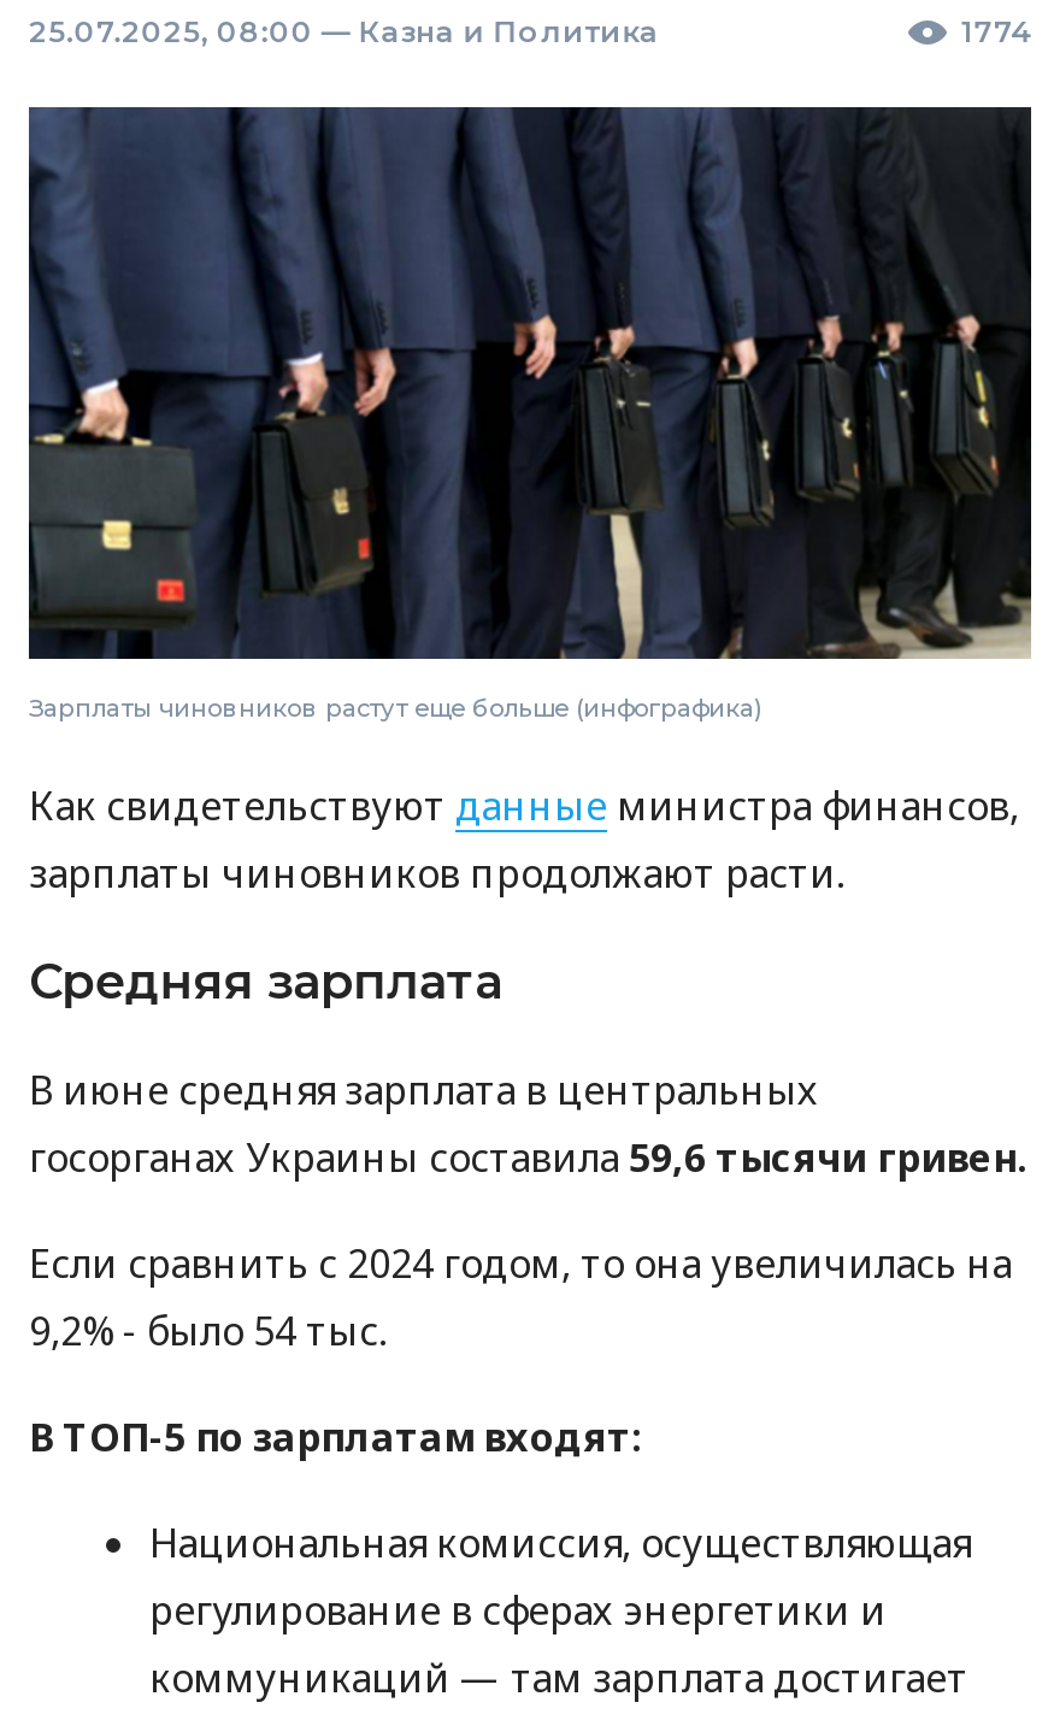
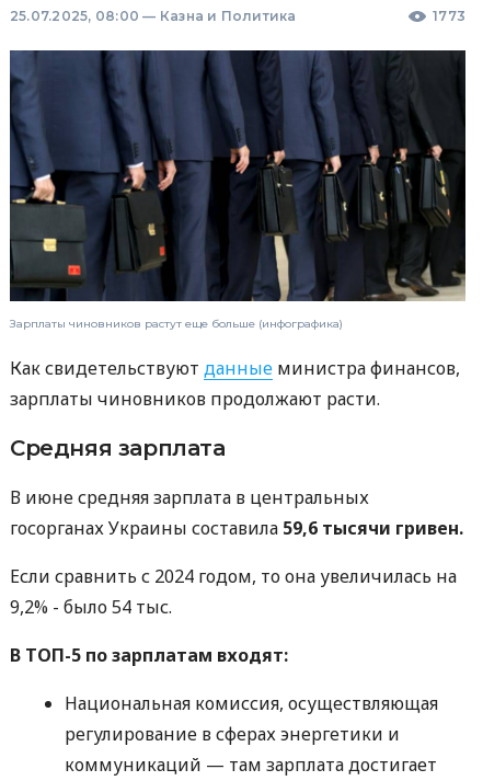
- 1774
+ 1773
